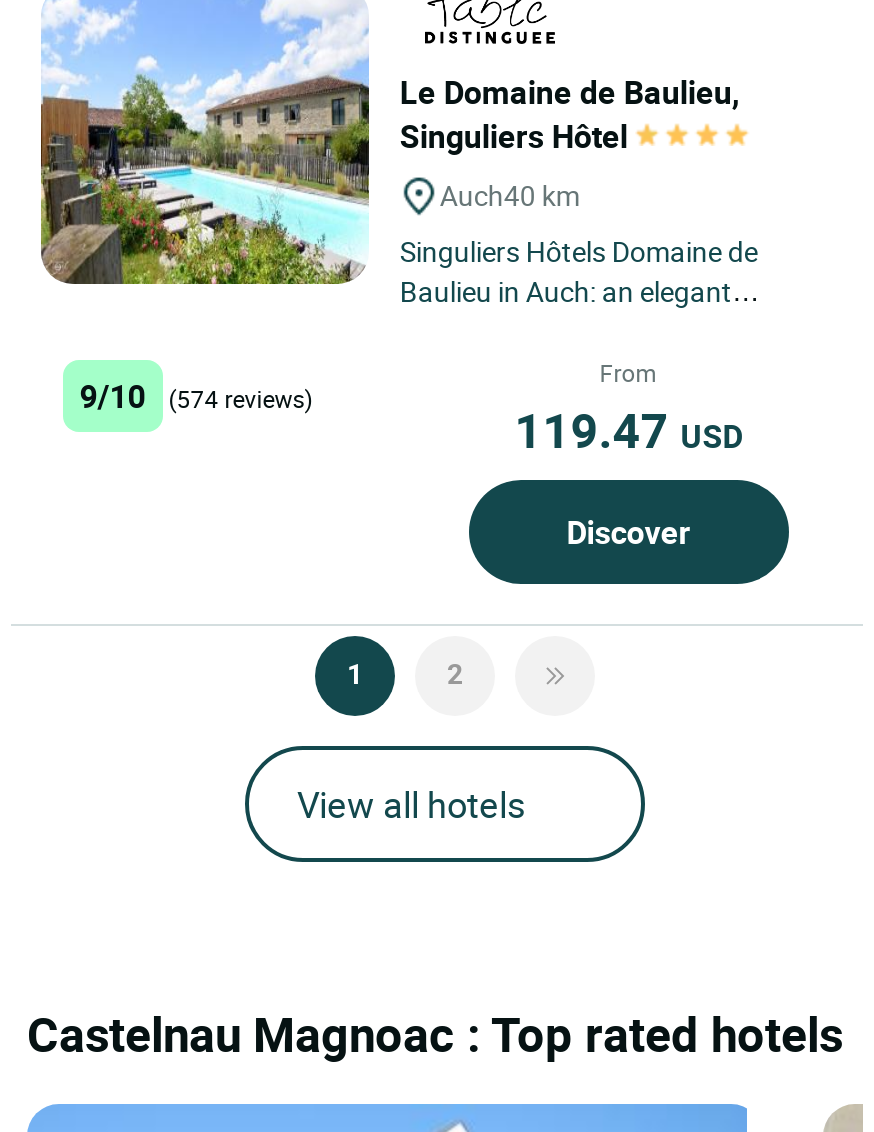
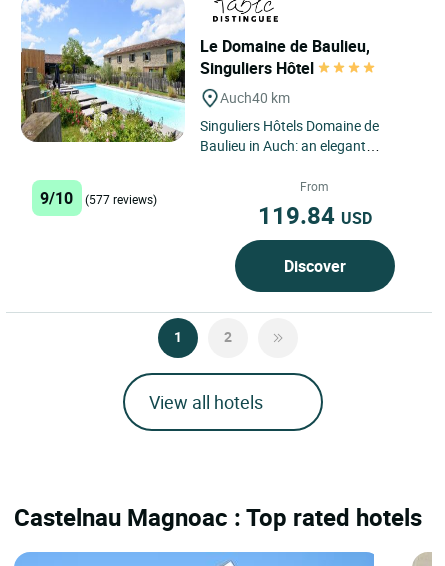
- 9/10 (574 reviews)
+ 9/10 (577 reviews)

- 119.47 USD
+ 119.84 USD
